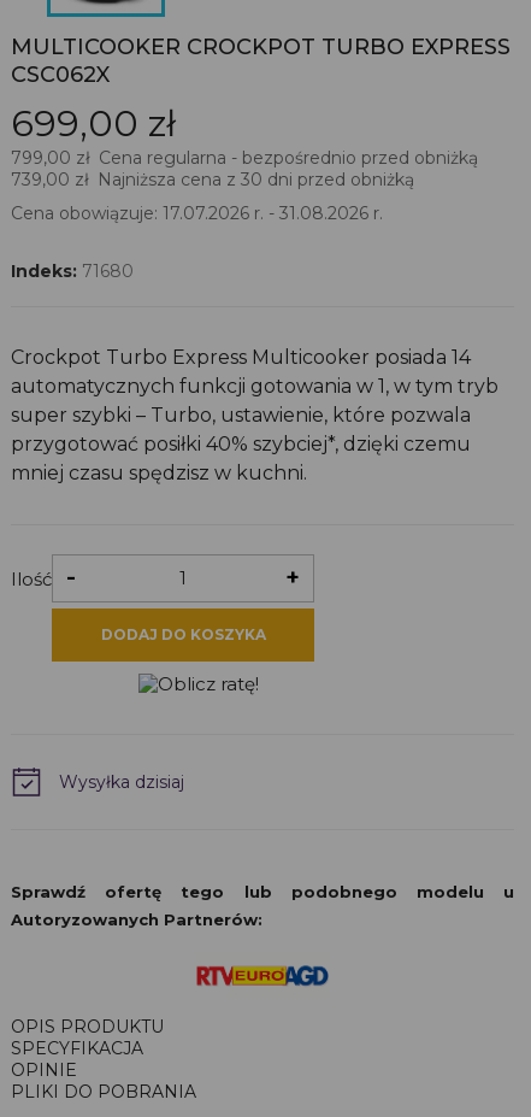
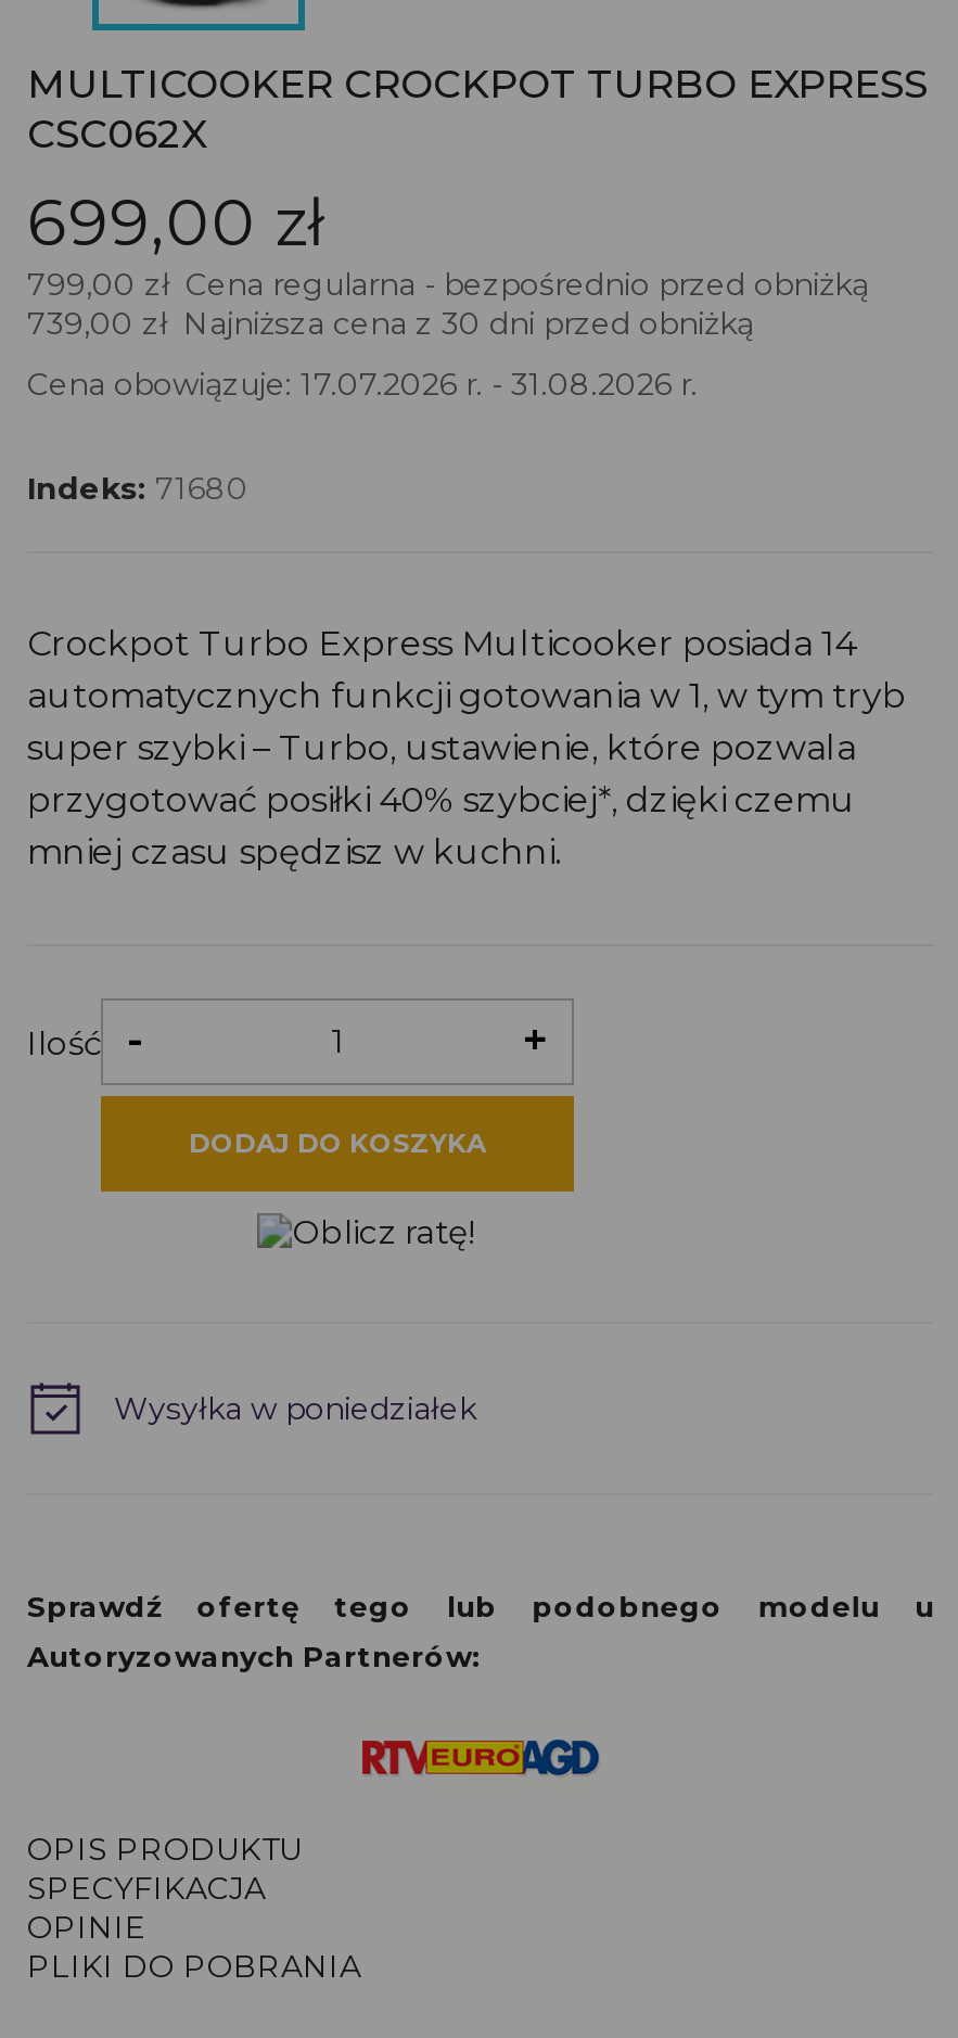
- Wysyłka dzisiaj
+ Wysyłka w poniedziałek
